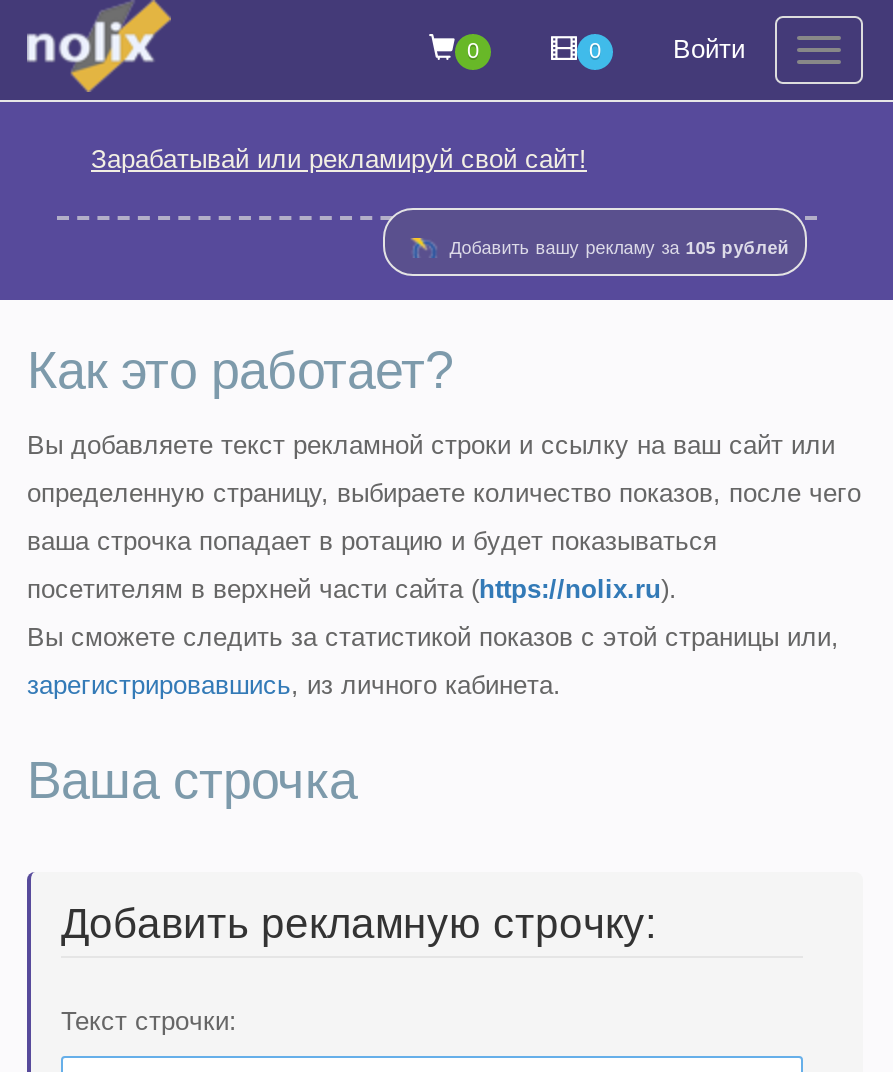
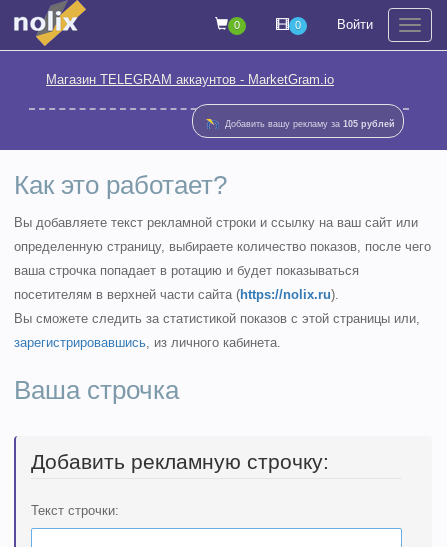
- Зарабатывай или рекламируй свой сайт!
+ Магазин TELEGRAM аккаунтов - MarketGram.io
